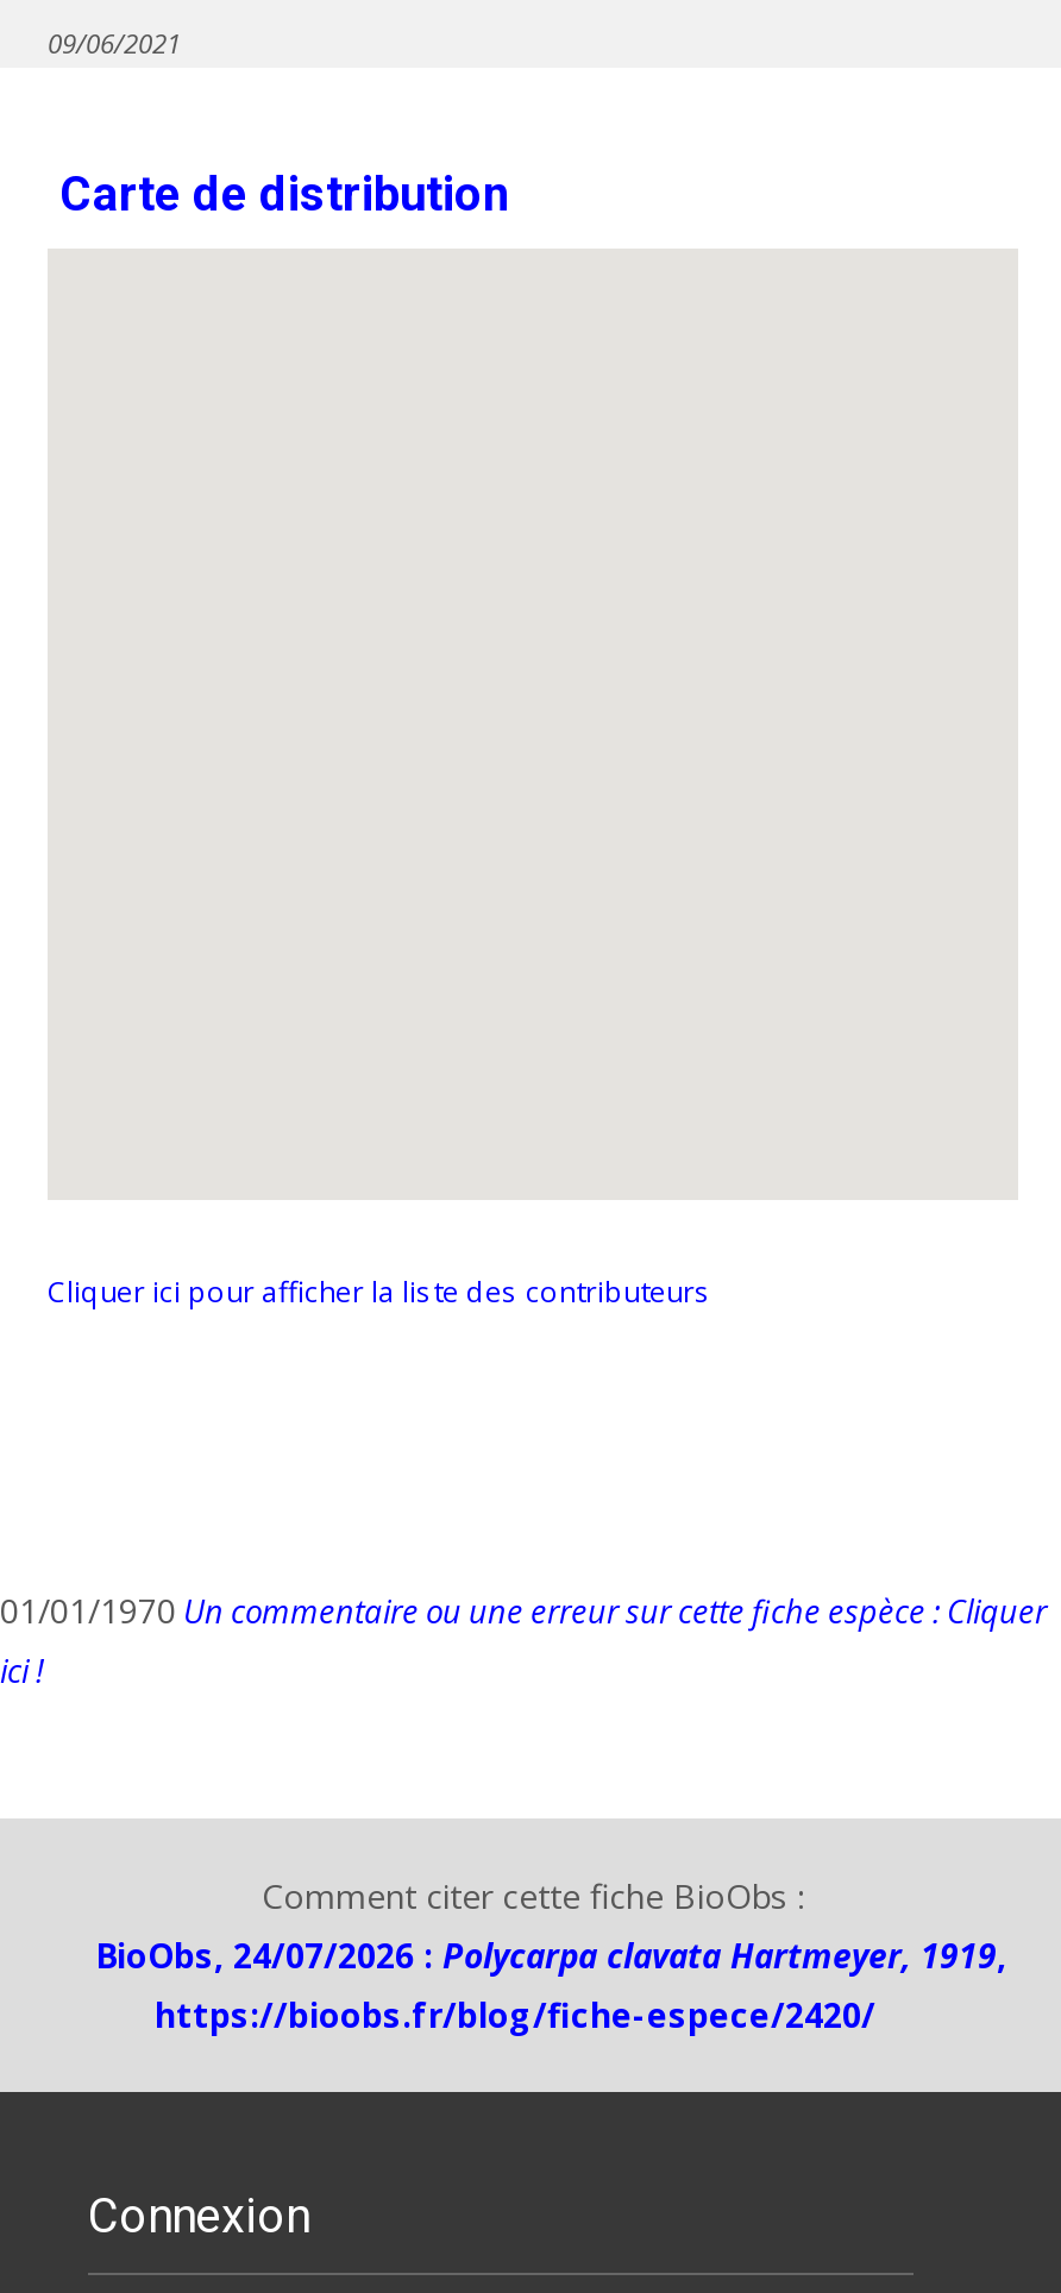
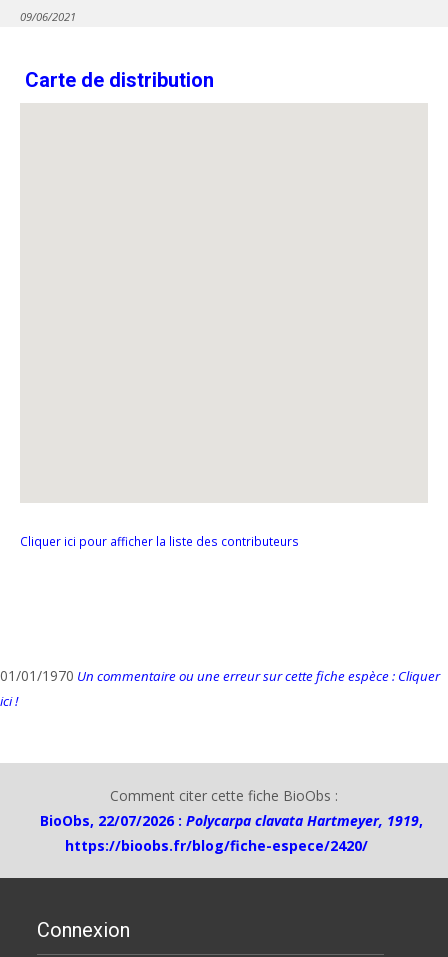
- BioObs, 24/07/2026 : Polycarpa clavata Hartmeyer, 1919,
+ BioObs, 22/07/2026 : Polycarpa clavata Hartmeyer, 1919,
